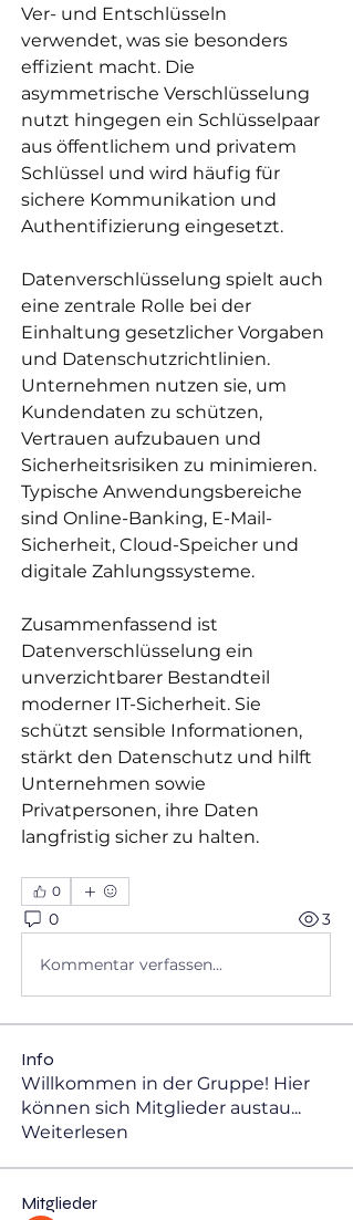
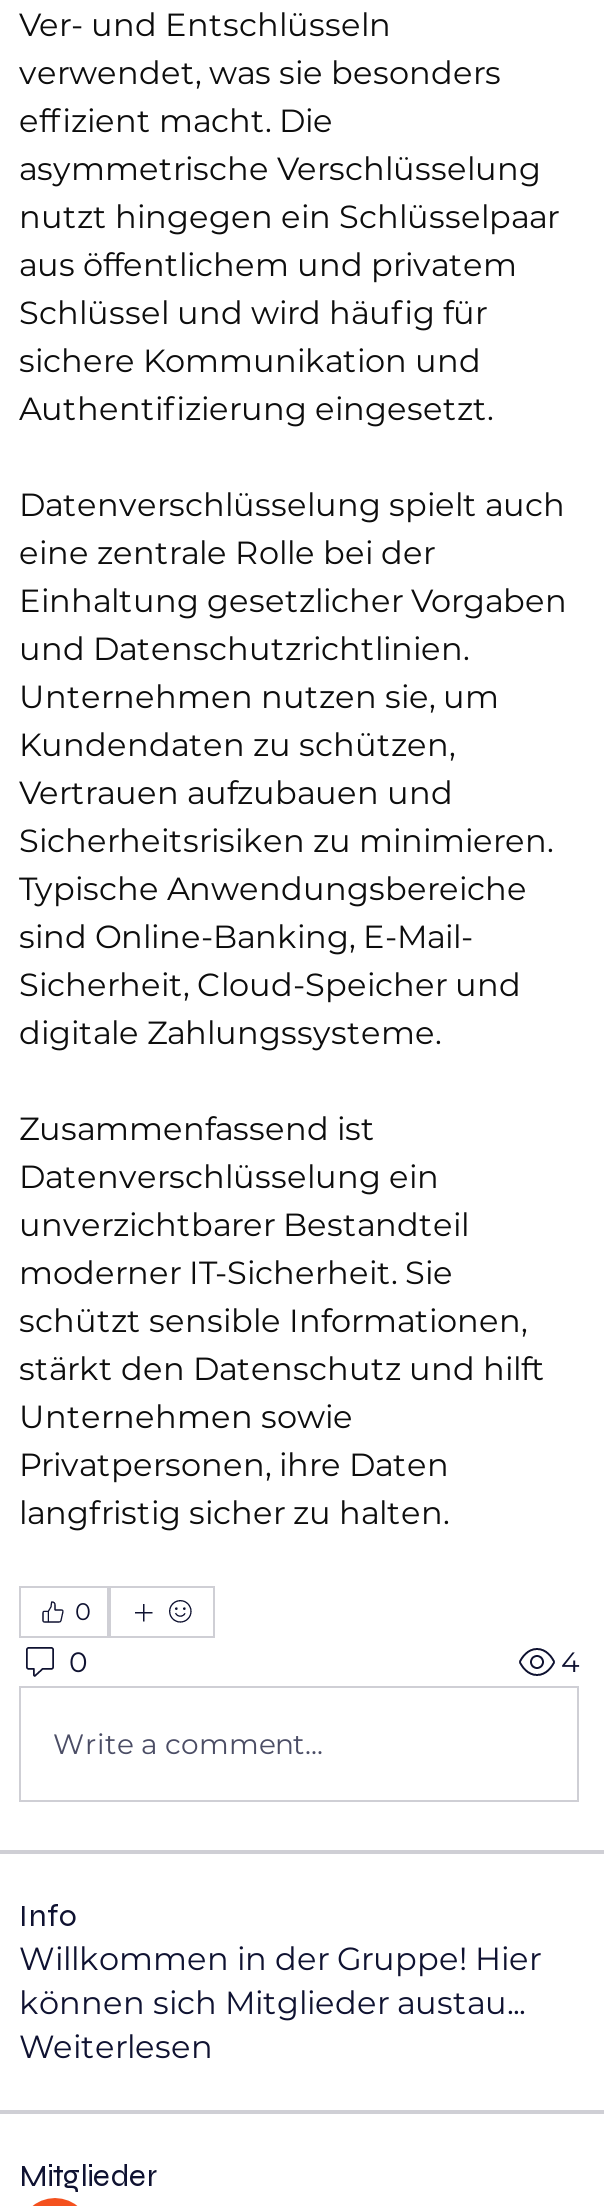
- 3
+ 4

- Kommentar verfassen...
+ Write a comment...
